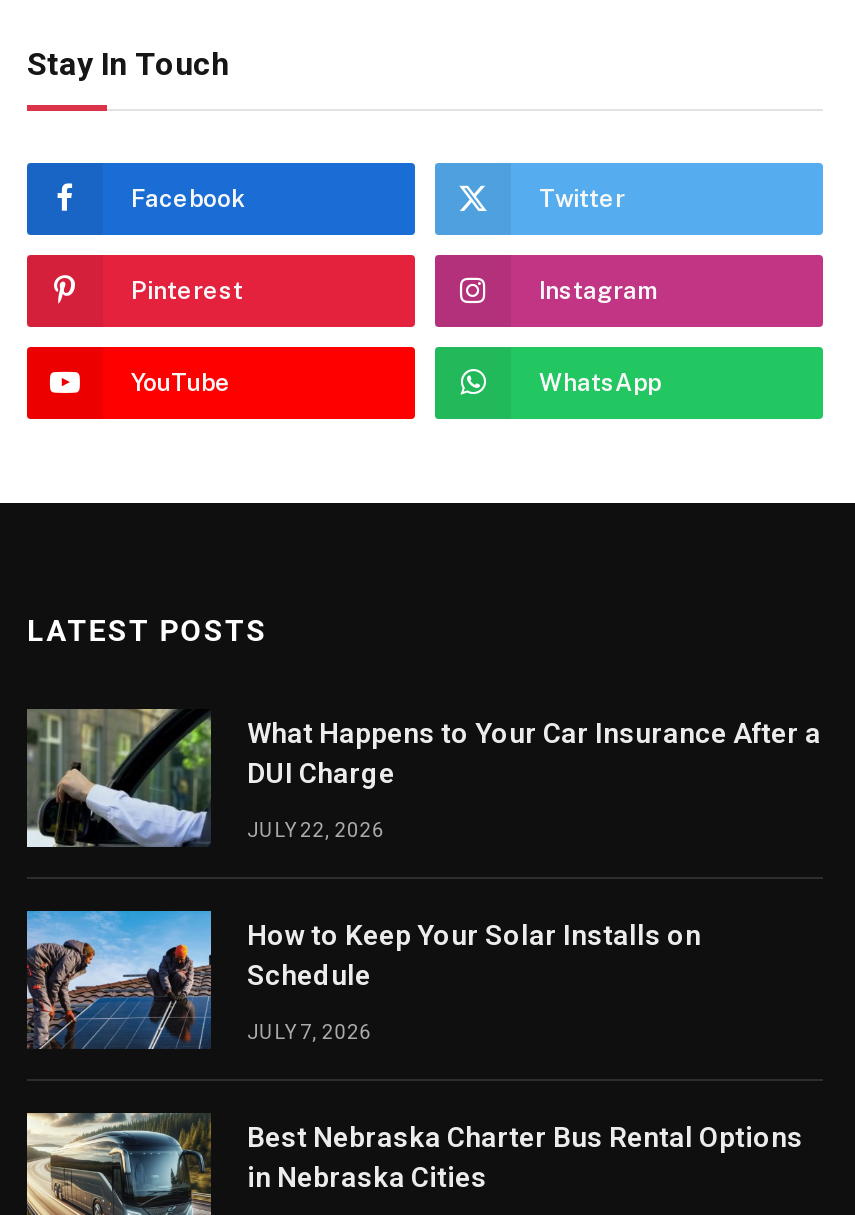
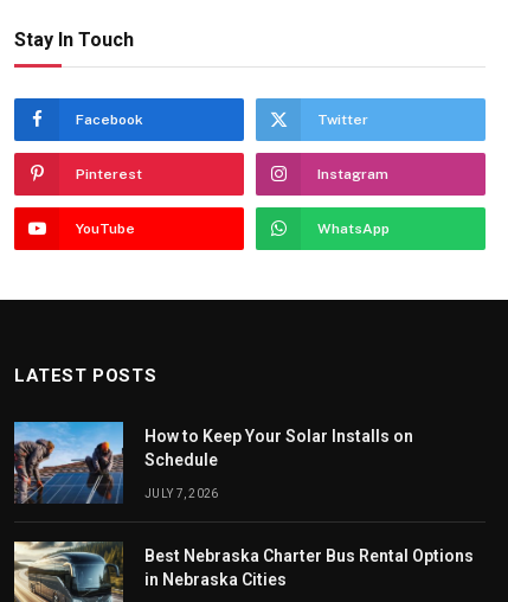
- [image]
- What Happens to Your Car Insurance After a
- DUI Charge
- JULY 22, 2026
